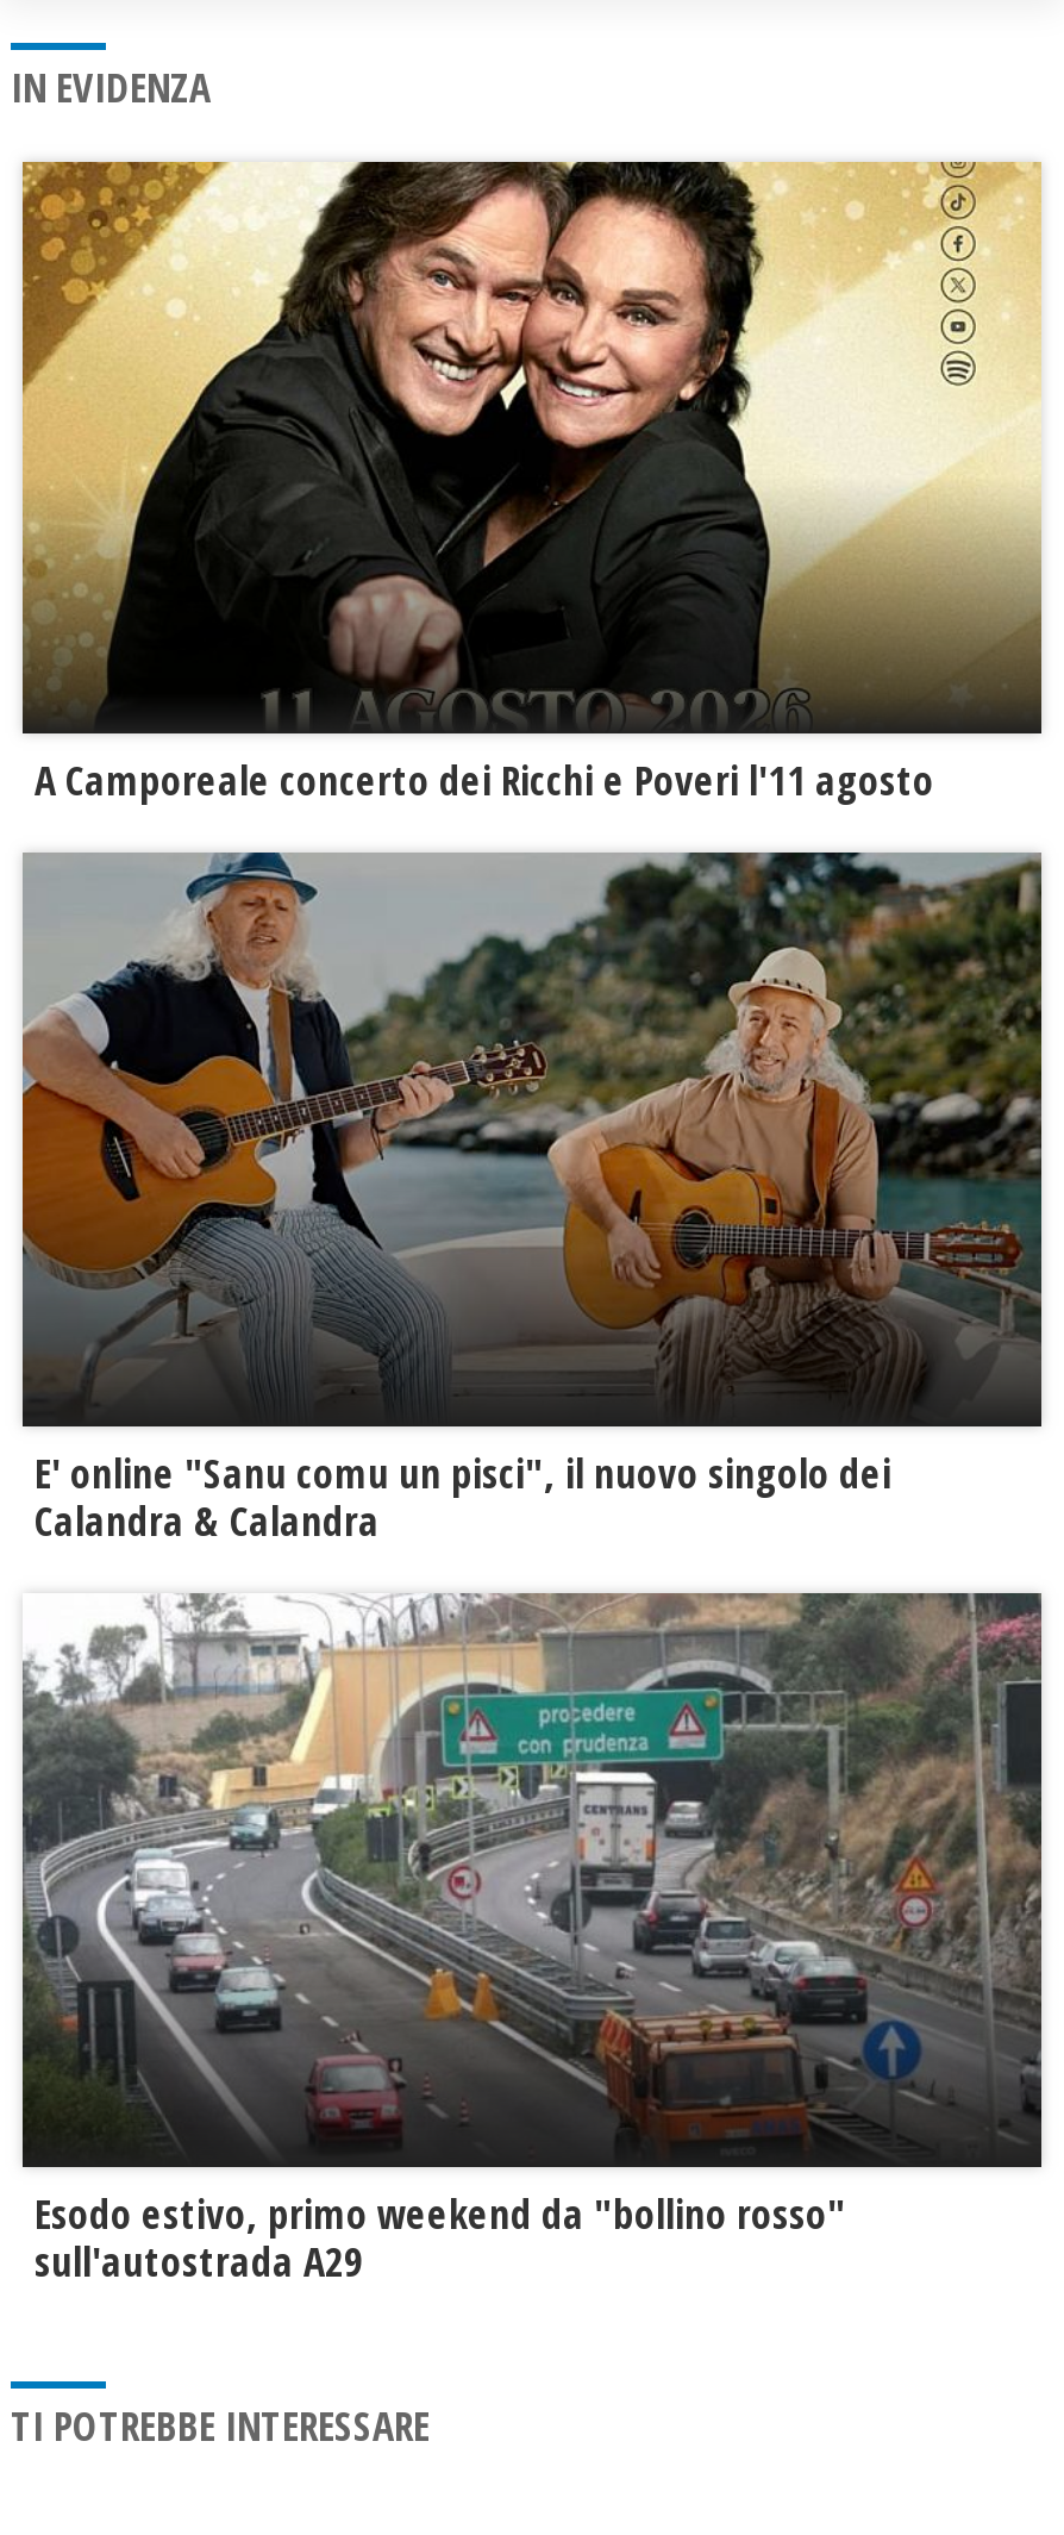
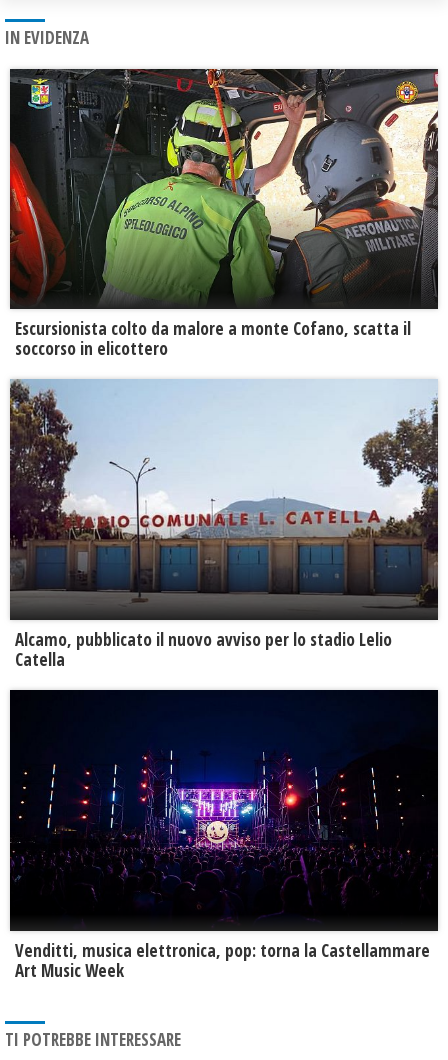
- [image]
- A Camporeale concerto dei Ricchi e Poveri l'11 agosto
+ [image]
+ Escursionista colto da malore a monte Cofano, scatta il
+ soccorso in elicottero

- [image]
- E' online "Sanu comu un pisci", il nuovo singolo dei
- Calandra & Calandra
+ [image]
+ Alcamo, pubblicato il nuovo avviso per lo stadio Lelio
+ Catella

- [image]
- Esodo estivo, primo weekend da "bollino rosso"
- sull'autostrada A29
+ [image]
+ Venditti, musica elettronica, pop: torna la Castellammare
+ Art Music Week
